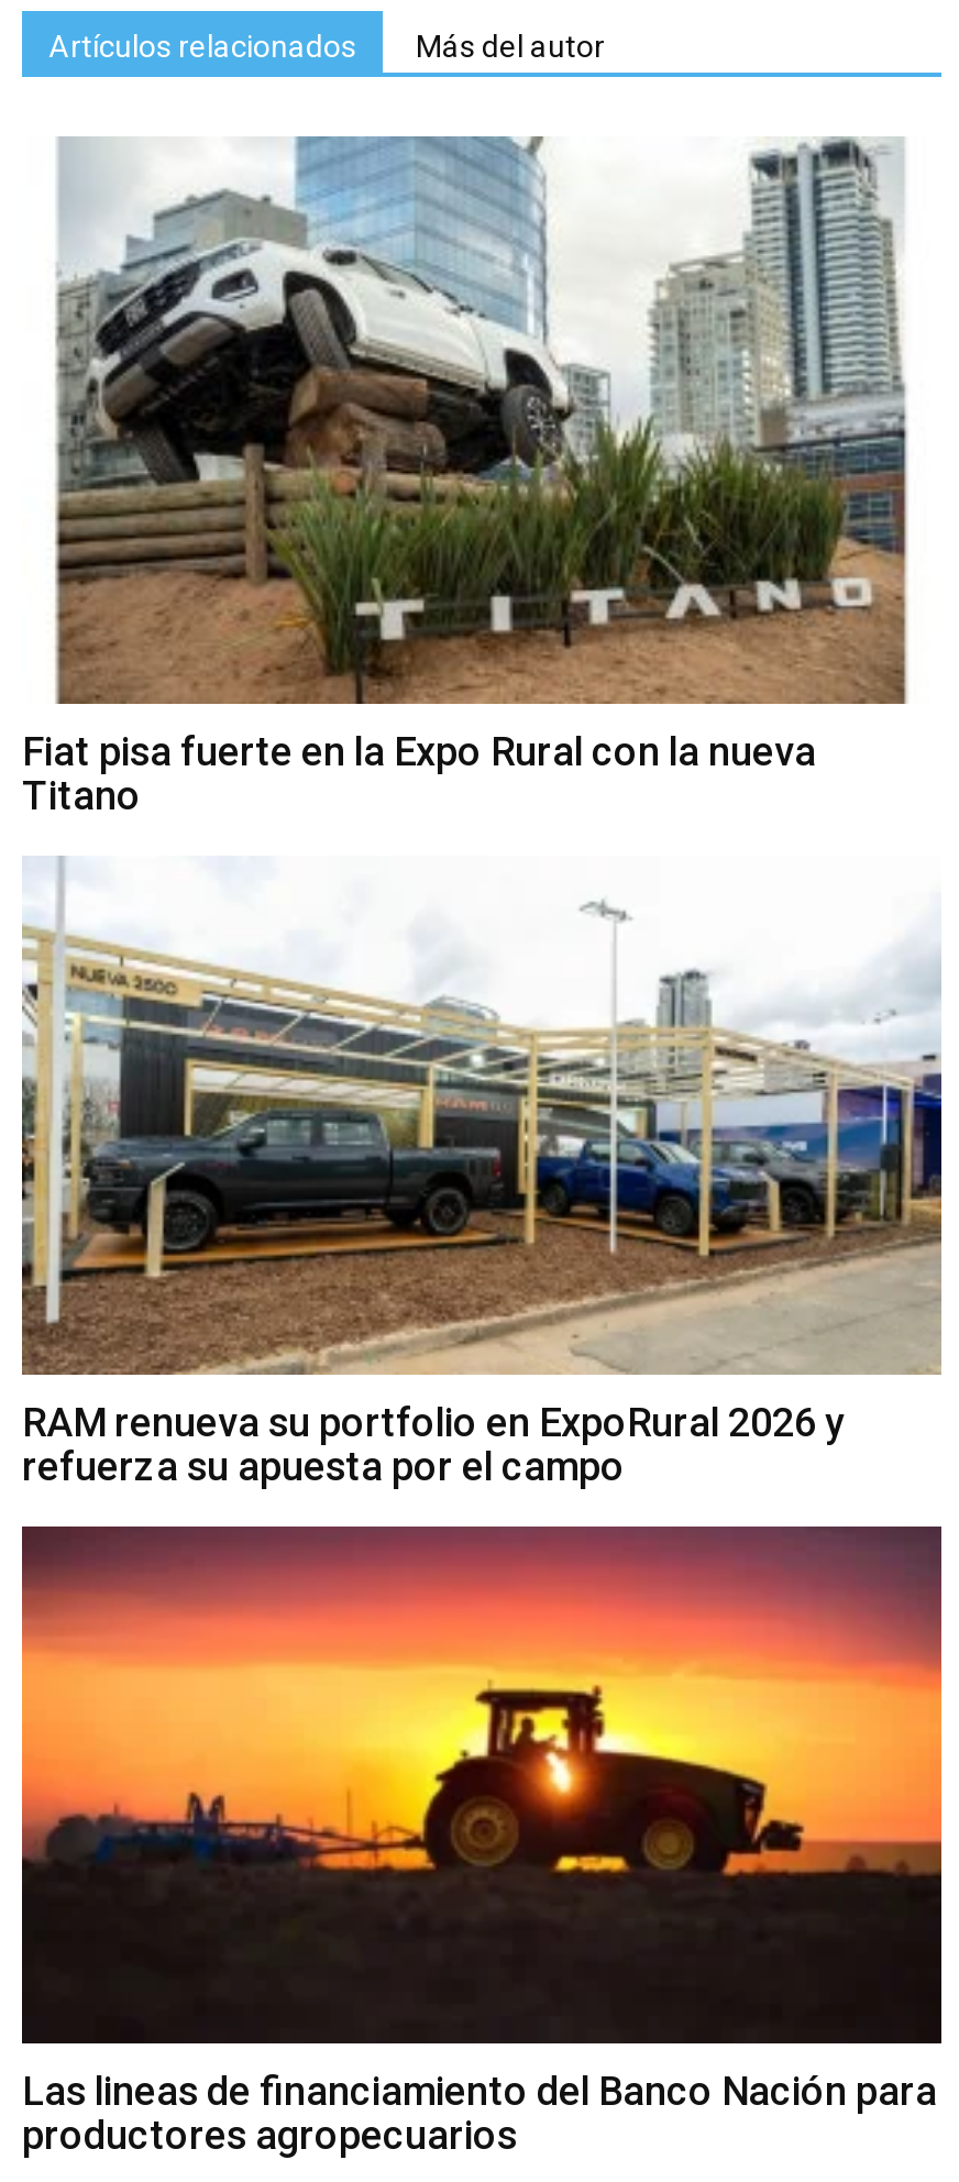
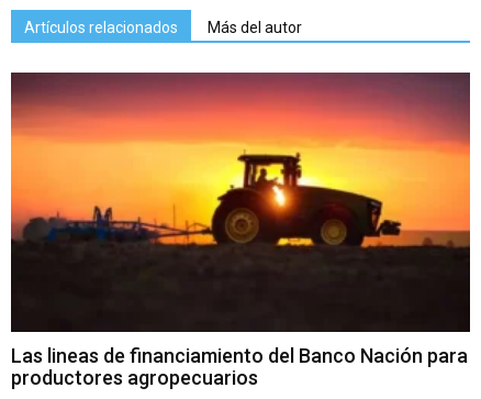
- [image]
- Fiat pisa fuerte en la Expo Rural con la nueva
- Titano

- [image]
- RAM renueva su portfolio en ExpoRural 2026 y
- refuerza su apuesta por el campo
